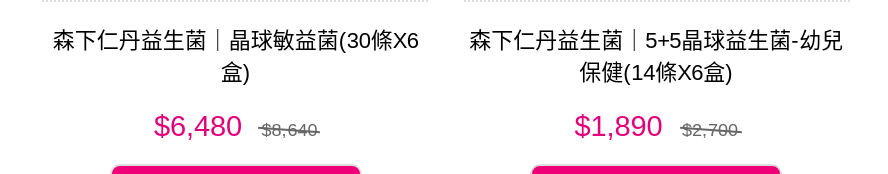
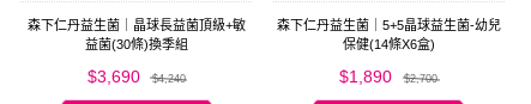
- 森下仁丹益生菌｜晶球敏益菌(30條X6
- 盒)
+ 森下仁丹益生菌｜晶球長益菌頂級+敏
+ 益菌(30條)換季組

- $6,480
- $8,640
+ $3,690
+ $4,240
